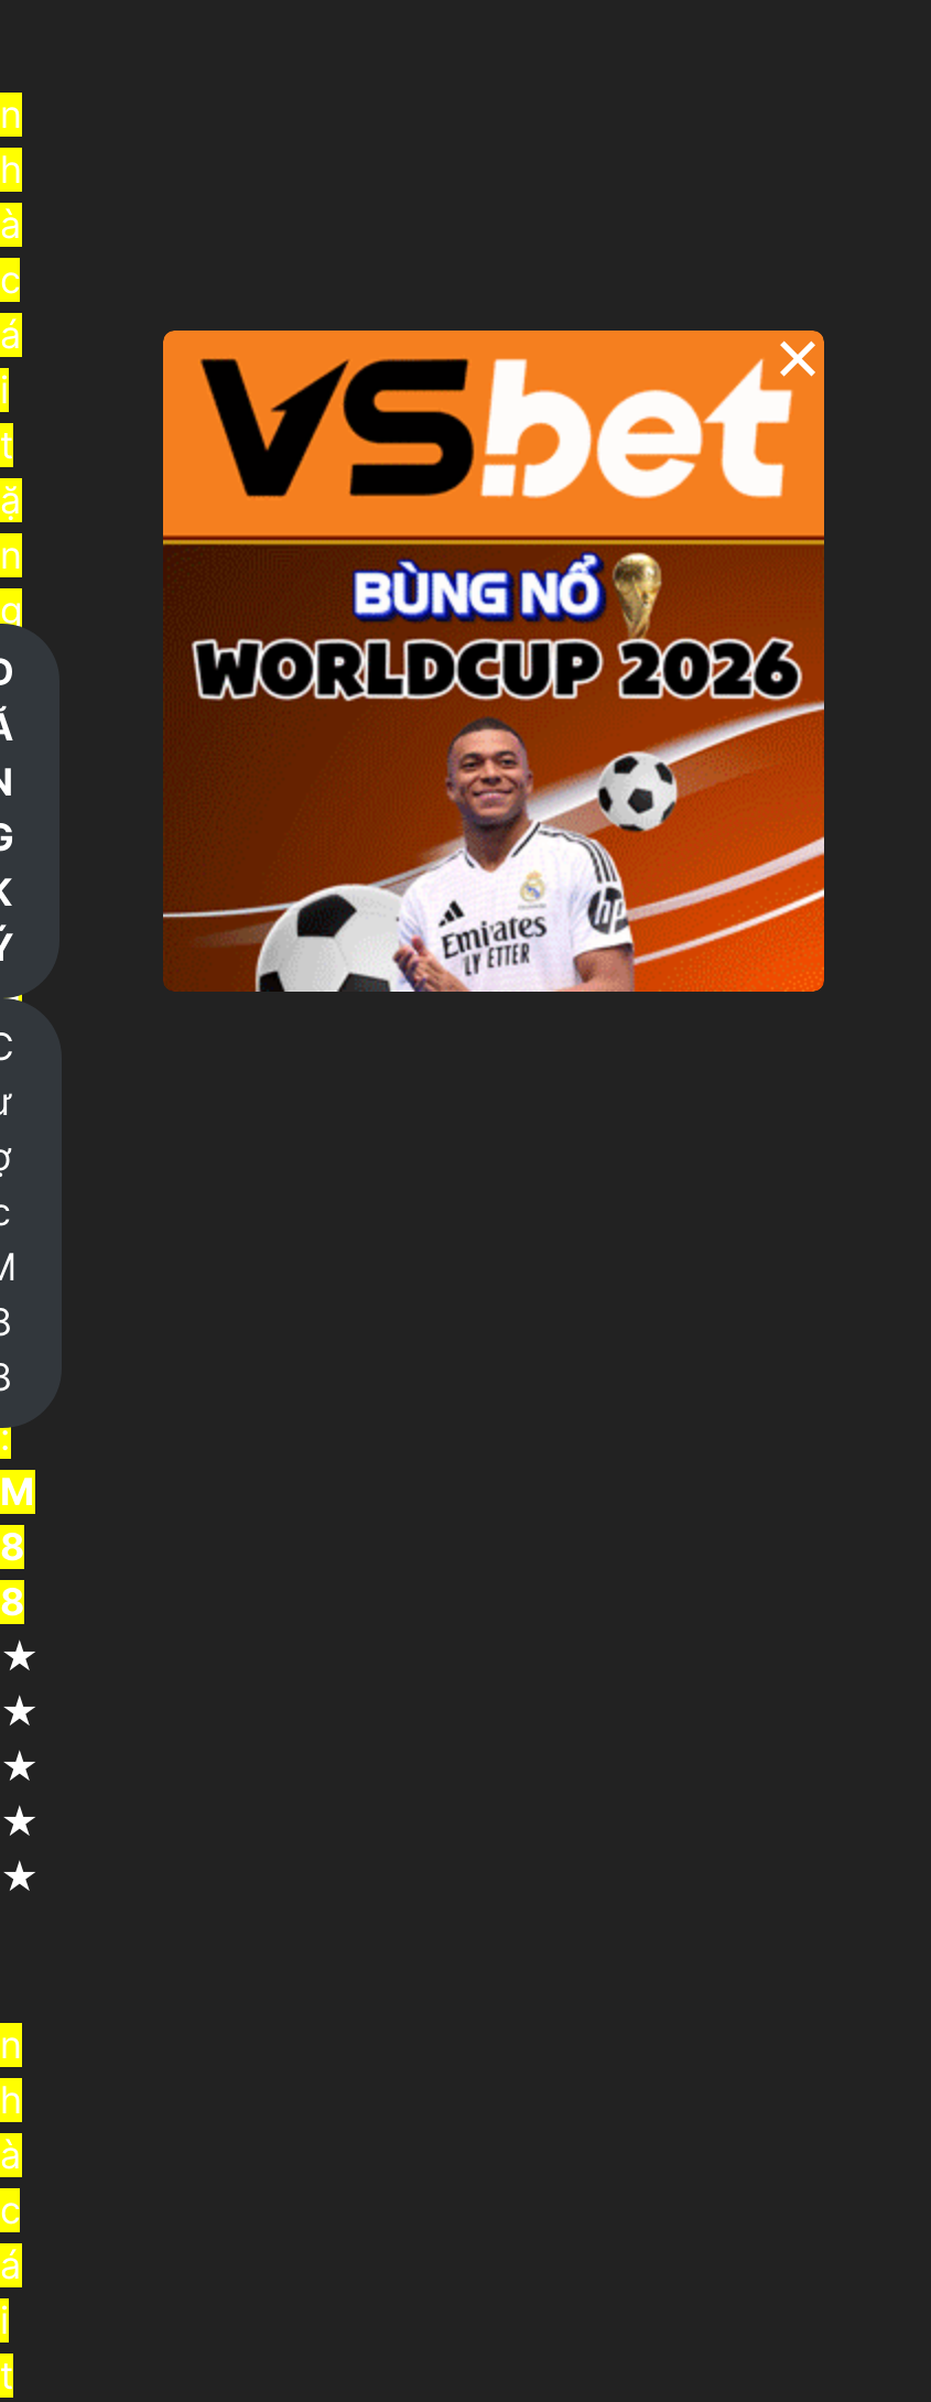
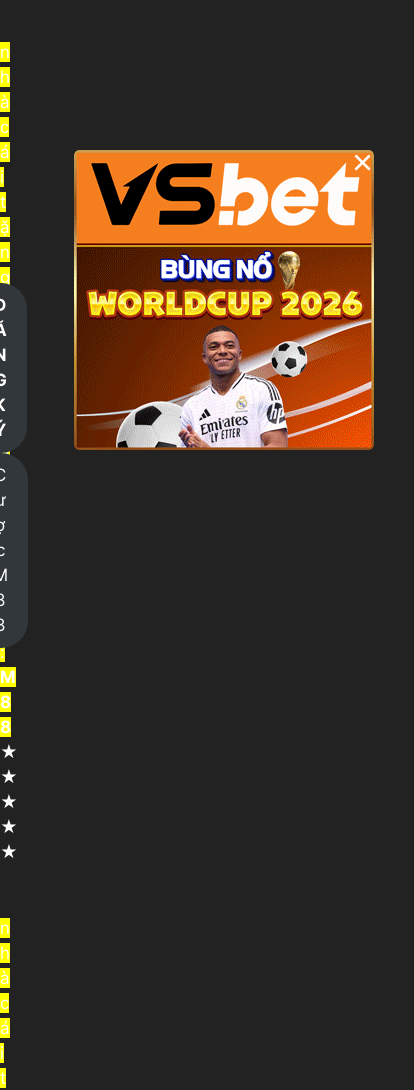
- [image]
+ [image]
